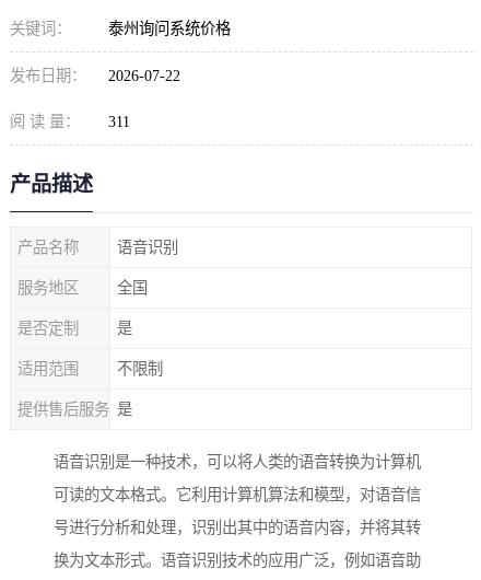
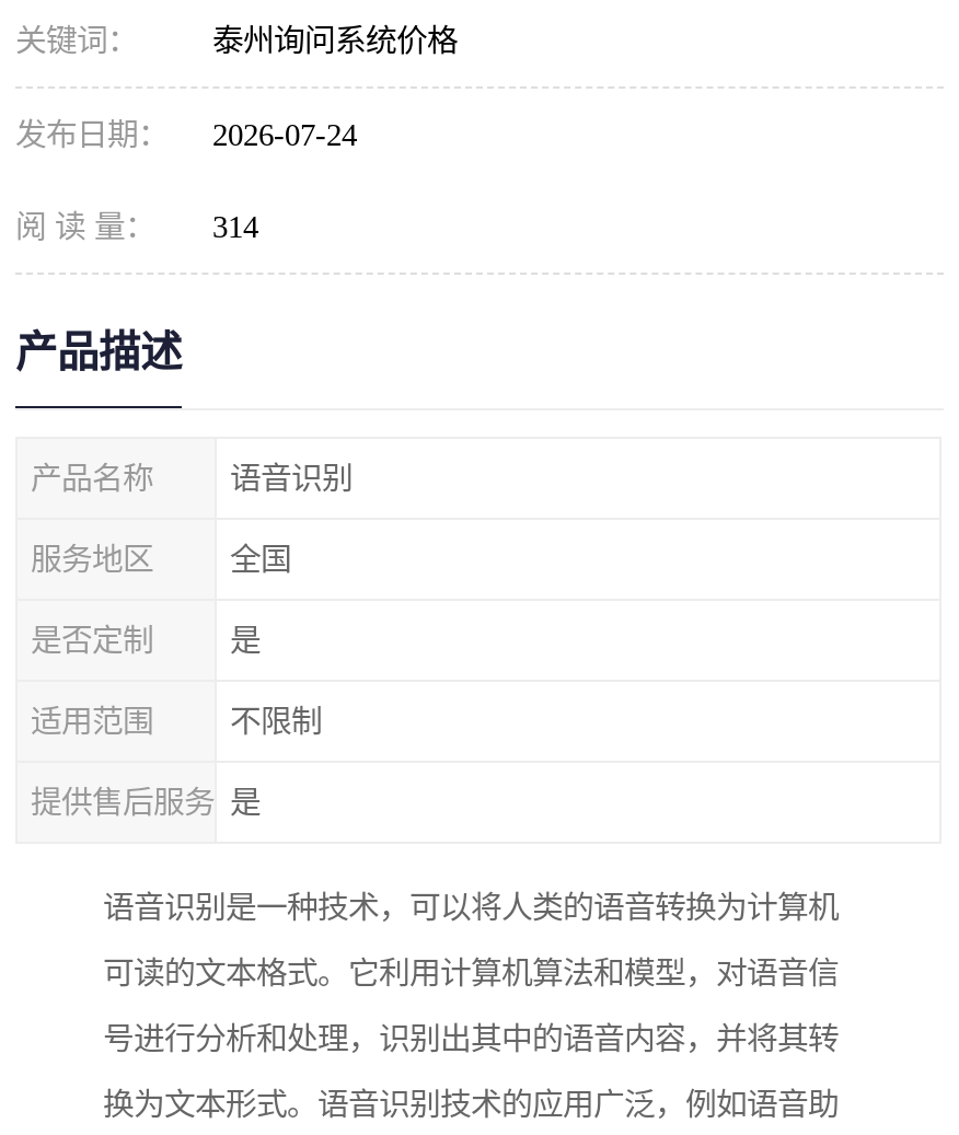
- 发布日期： 2026-07-22
+ 发布日期： 2026-07-24

- 阅 读 量： 311
+ 阅 读 量： 314
